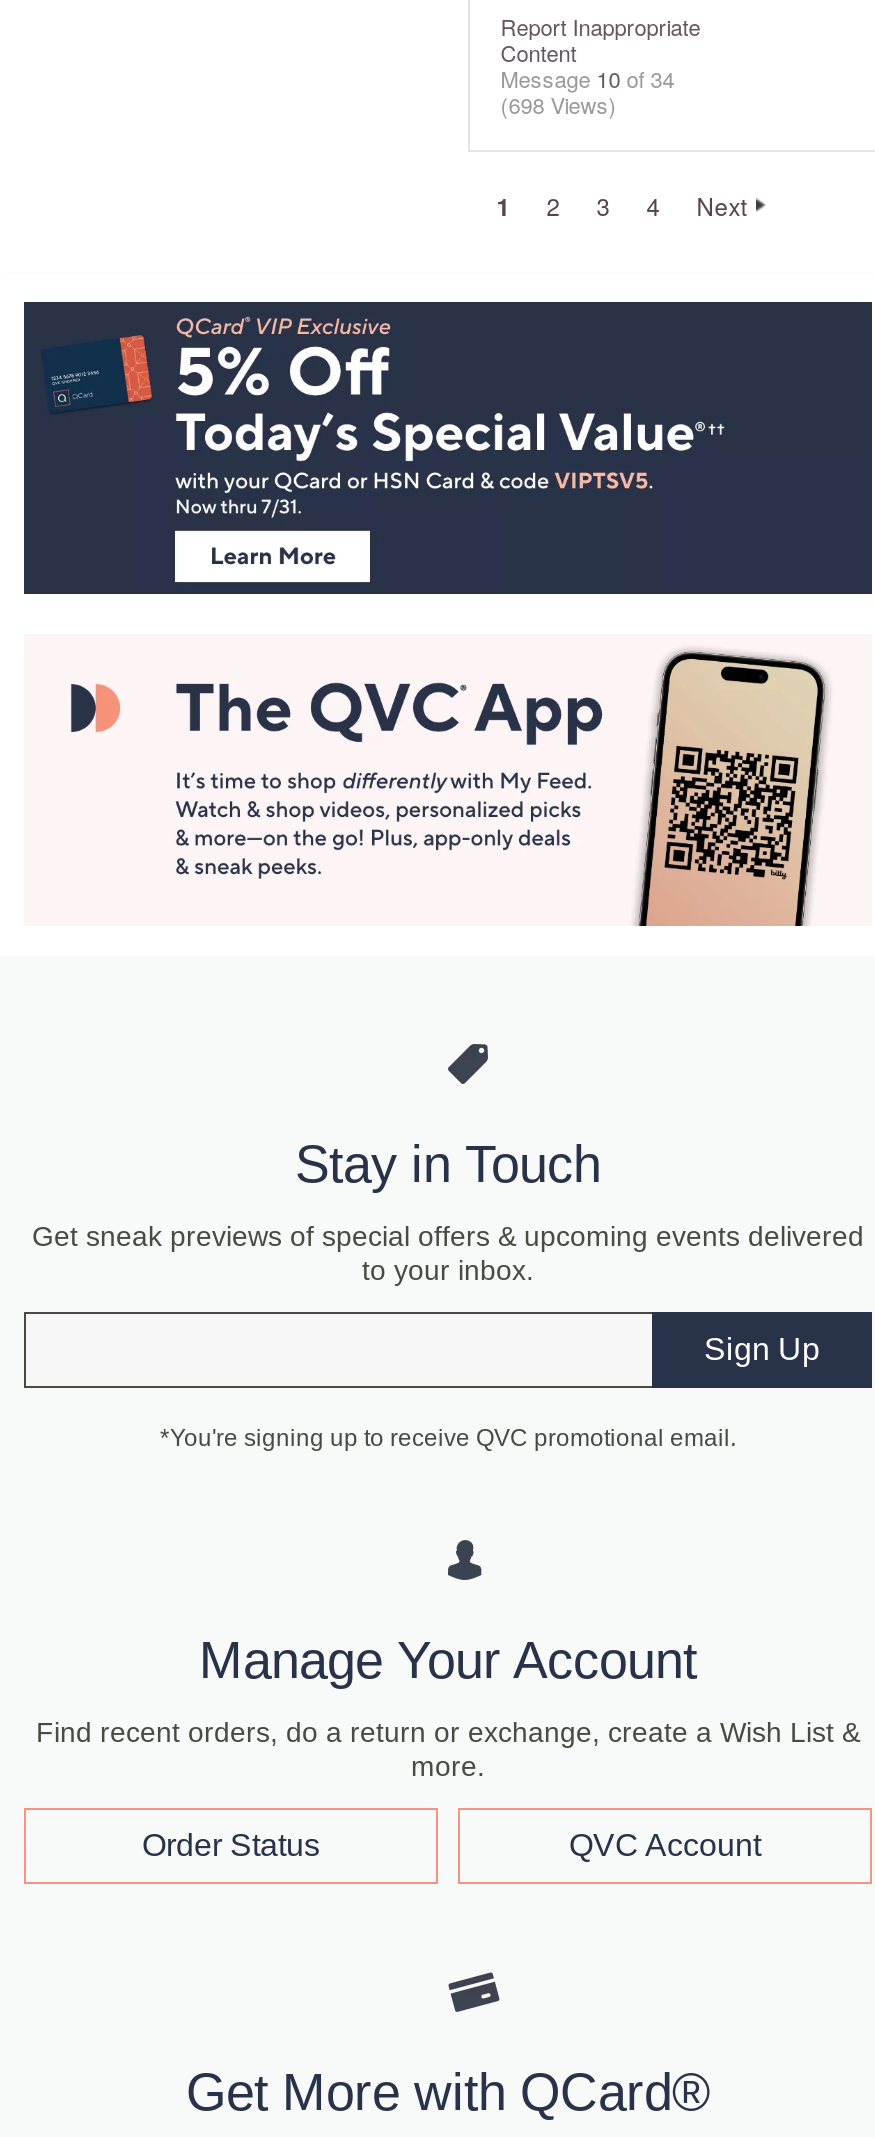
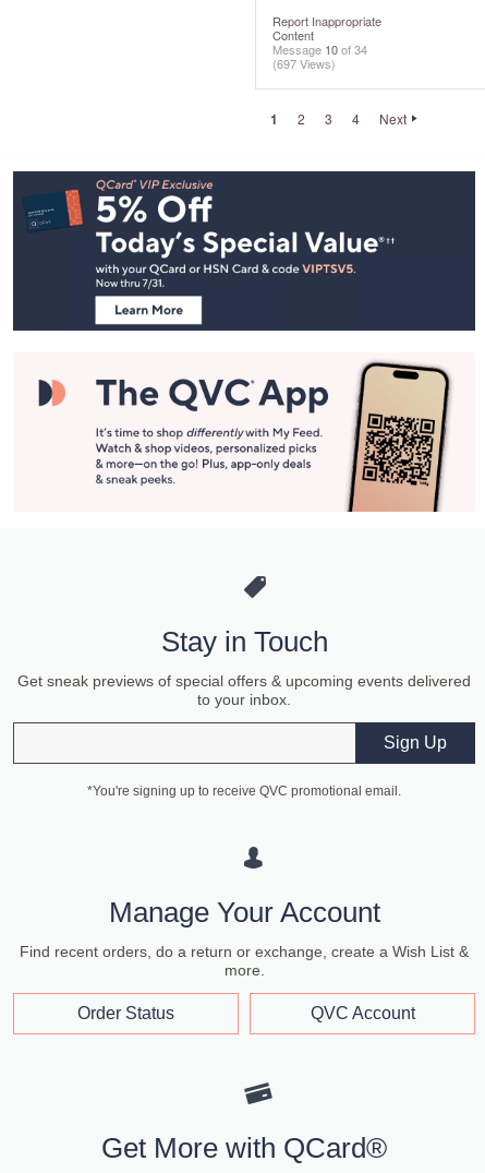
- (698 Views)
+ (697 Views)
